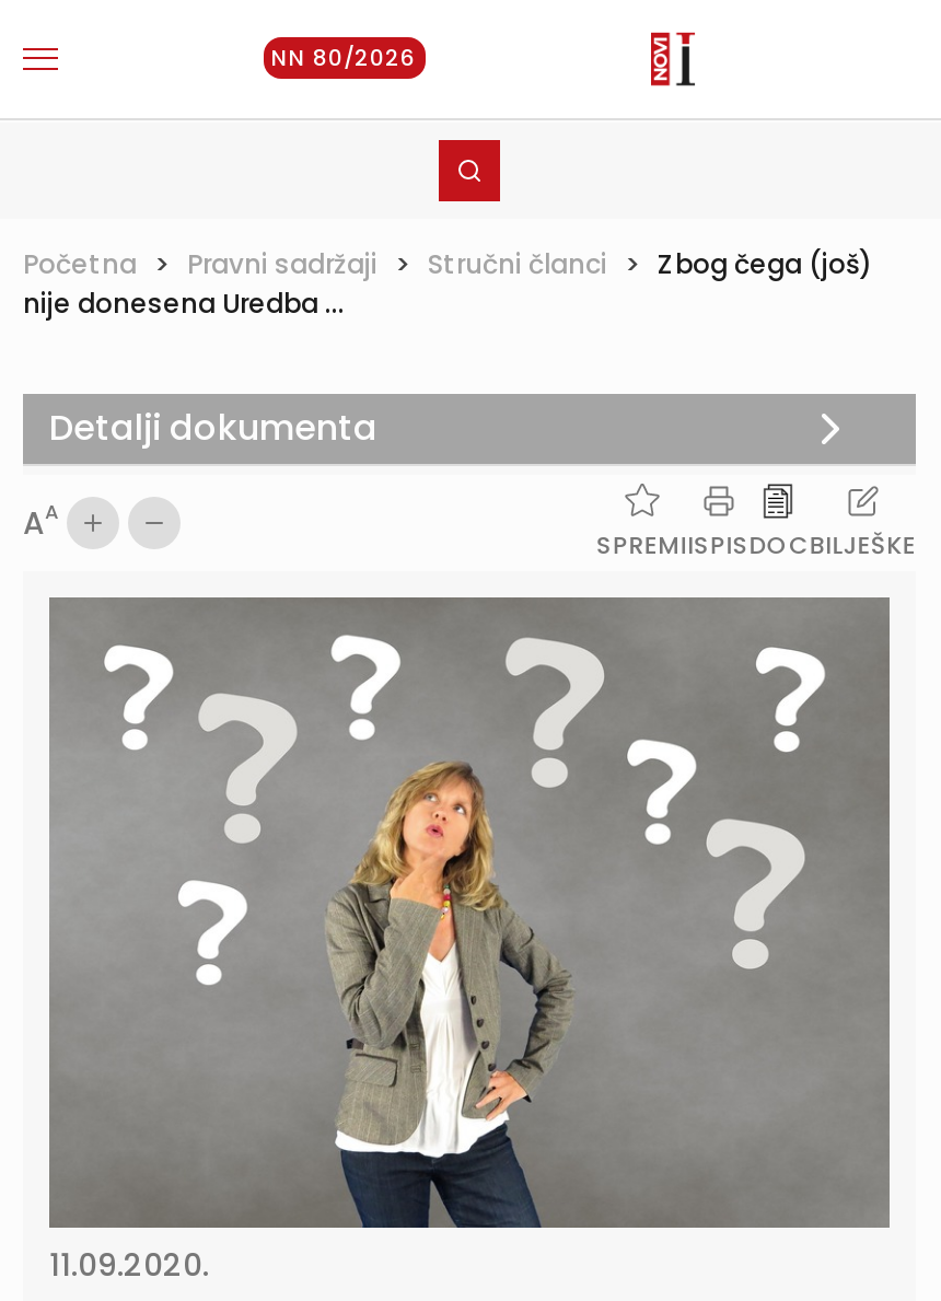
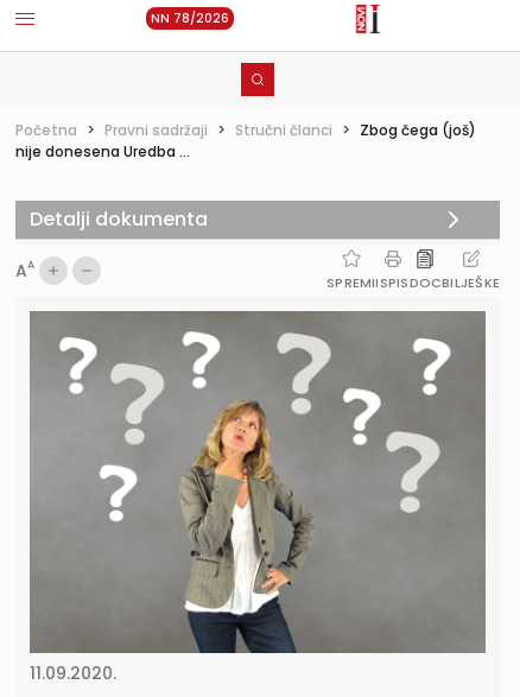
- NN 80/2026
+ NN 78/2026
